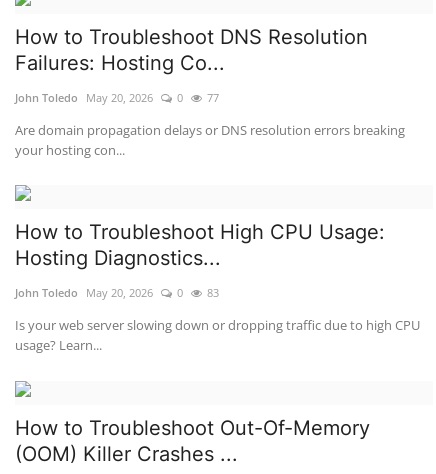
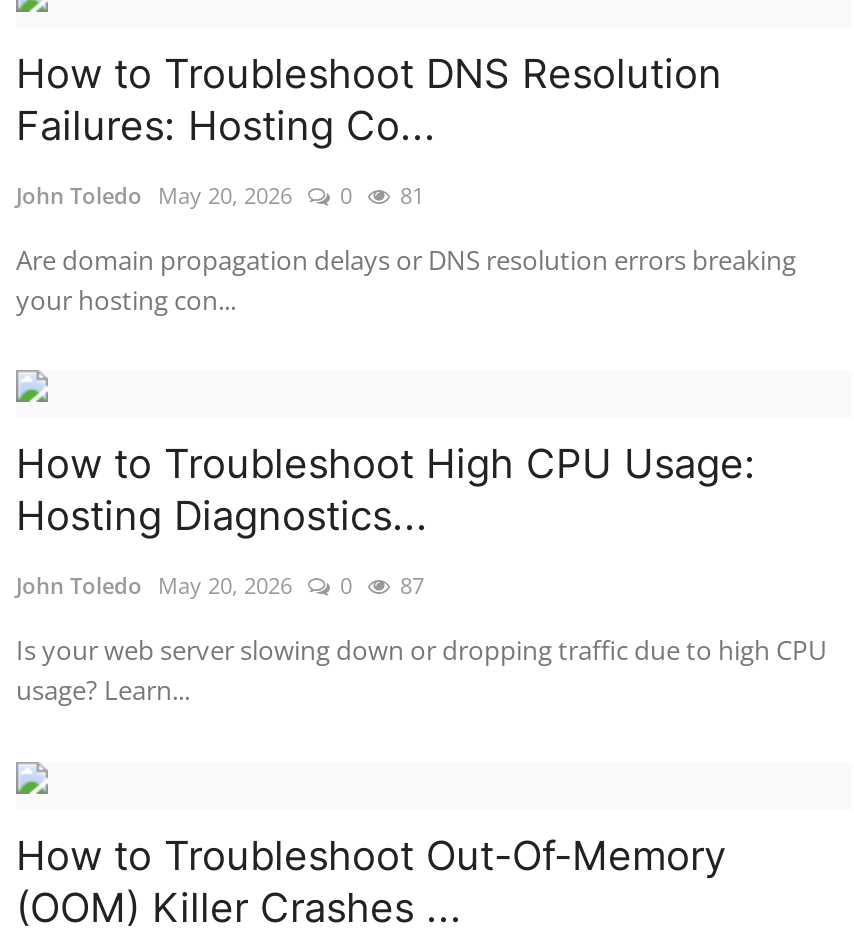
- John Toledo May 20, 2026 0 77
+ John Toledo May 20, 2026 0 81

- John Toledo May 20, 2026 0 83
+ John Toledo May 20, 2026 0 87
